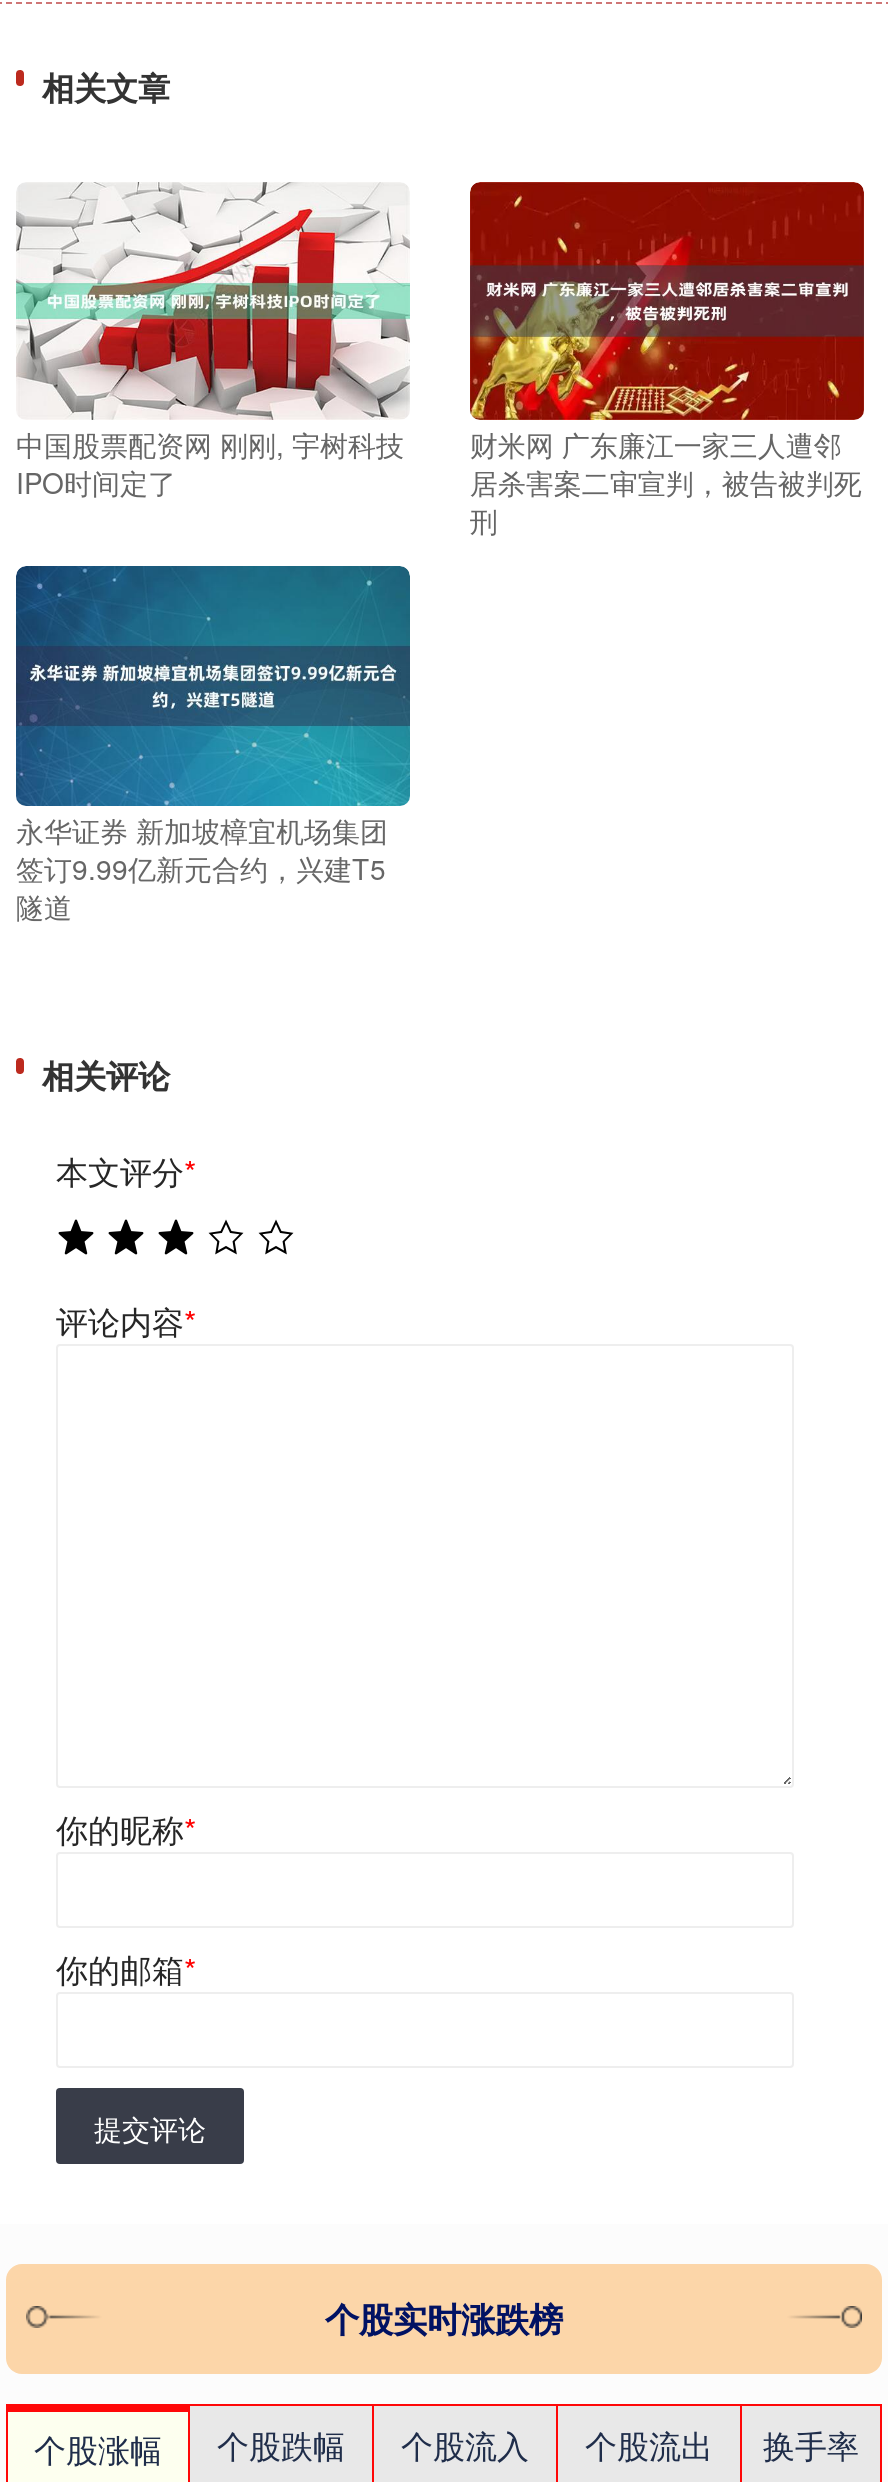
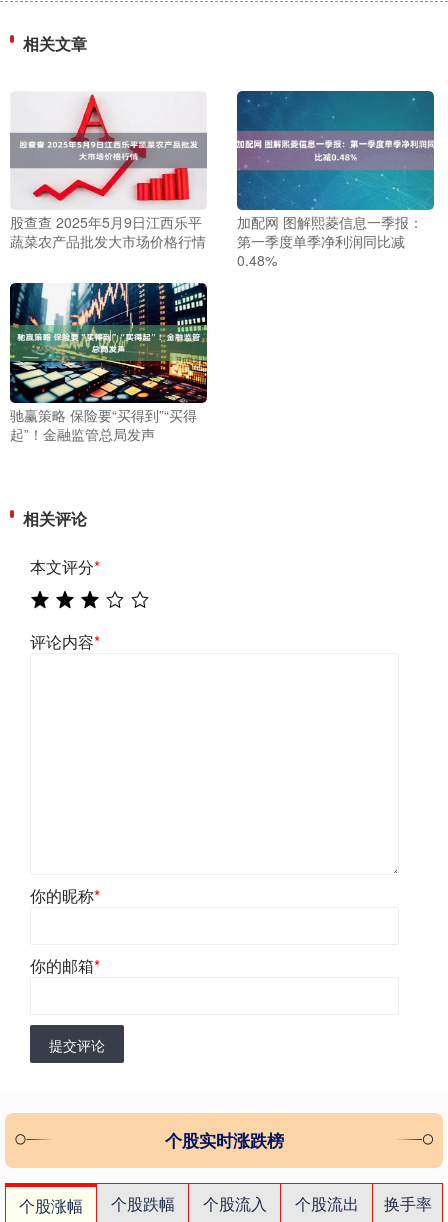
- [image]
- 中国股票配资网 刚刚, 宇树科技
- IPO时间定了
+ [image]
+ 股查查 2025年5月9日江西乐平
+ 蔬菜农产品批发大市场价格行情

- [image]
- 财米网 广东廉江一家三人遭邻
- 居杀害案二审宣判，被告被判死
- 刑
+ [image]
+ 加配网 图解熙菱信息一季报：
+ 第一季度单季净利润同比减
+ 0.48%

- [image]
- 永华证券 新加坡樟宜机场集团
- 签订9.99亿新元合约，兴建T5
- 隧道
+ [image]
+ 驰赢策略 保险要“买得到”“买得
+ 起”！金融监管总局发声
